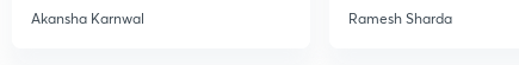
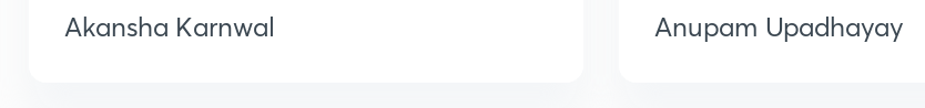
- Ramesh Sharda
+ Anupam Upadhayay
